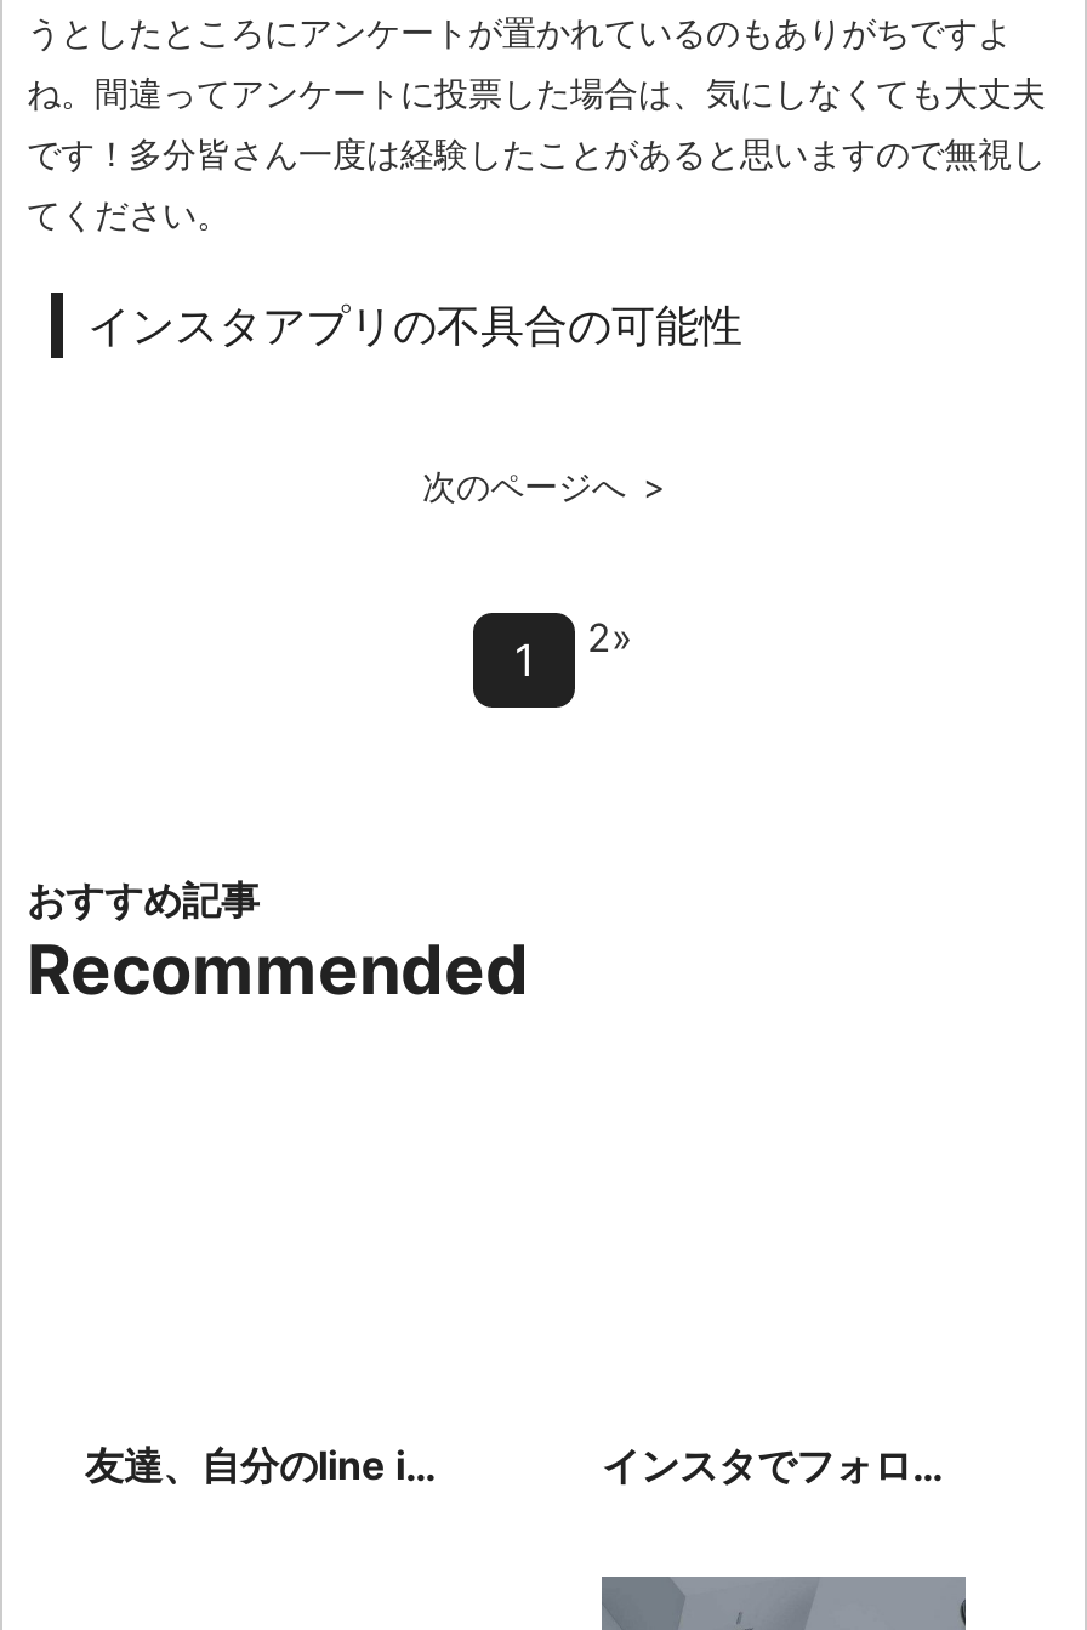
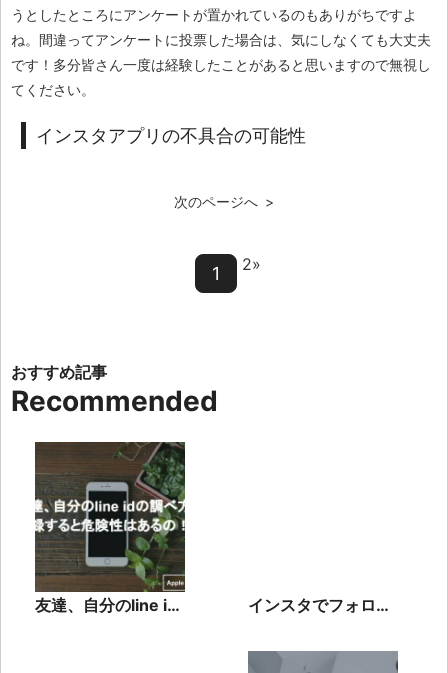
+ [image]
